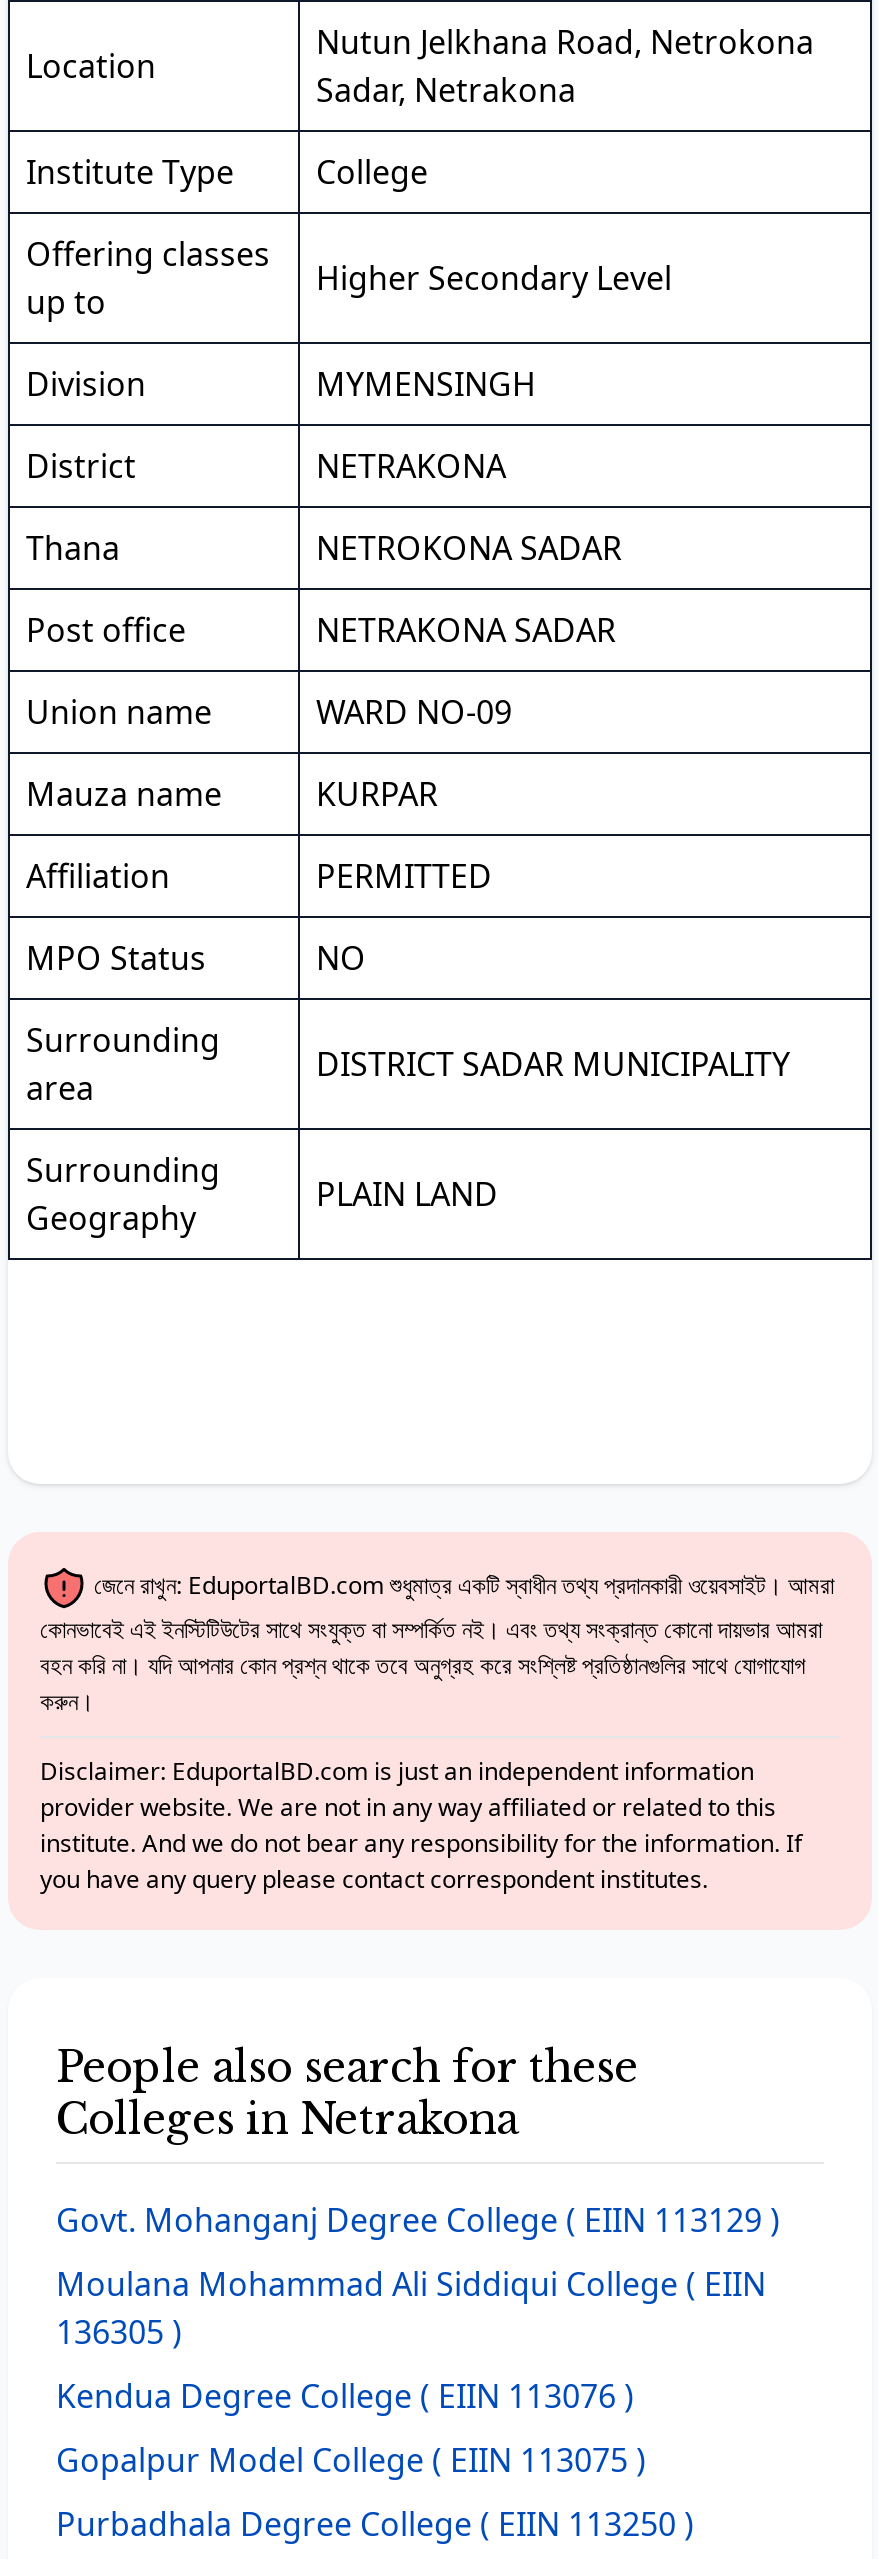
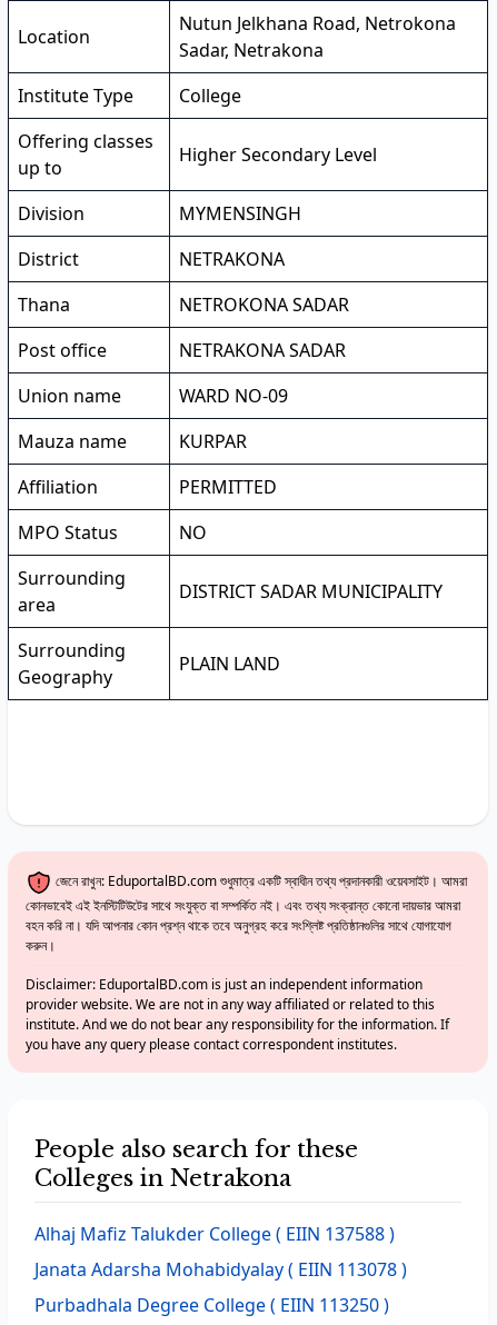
- Govt. Mohanganj Degree College ( EIIN 113129 )
- Moulana Mohammad Ali Siddiqui College ( EIIN
- 136305 )
- Kendua Degree College ( EIIN 113076 )
- Gopalpur Model College ( EIIN 113075 )
+ Alhaj Mafiz Talukder College ( EIIN 137588 )
+ Janata Adarsha Mohabidyalay ( EIIN 113078 )
